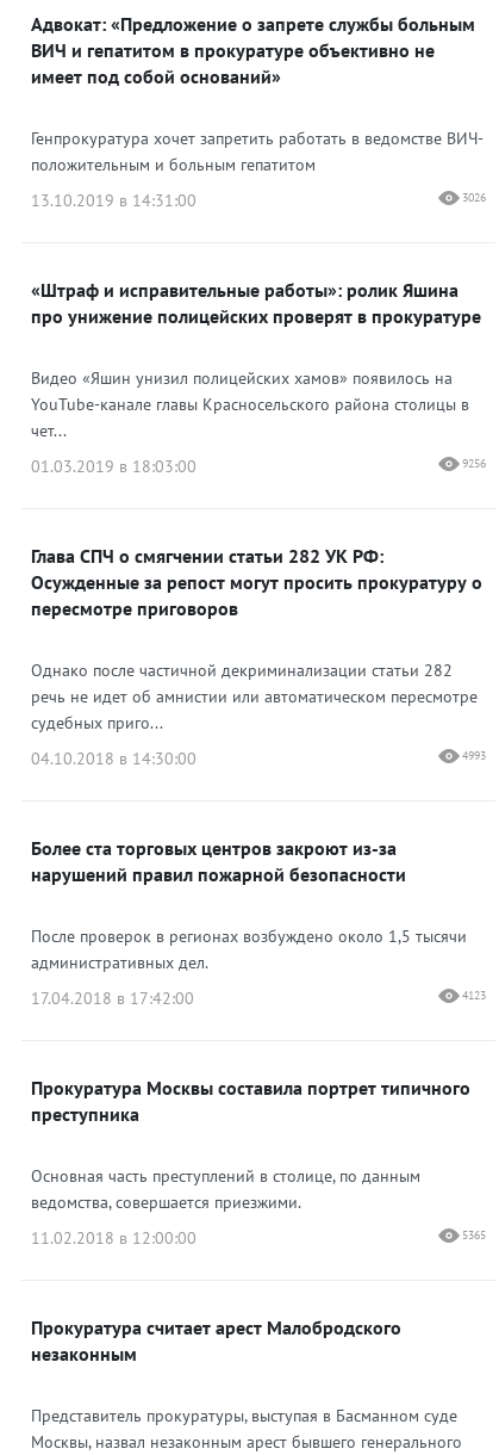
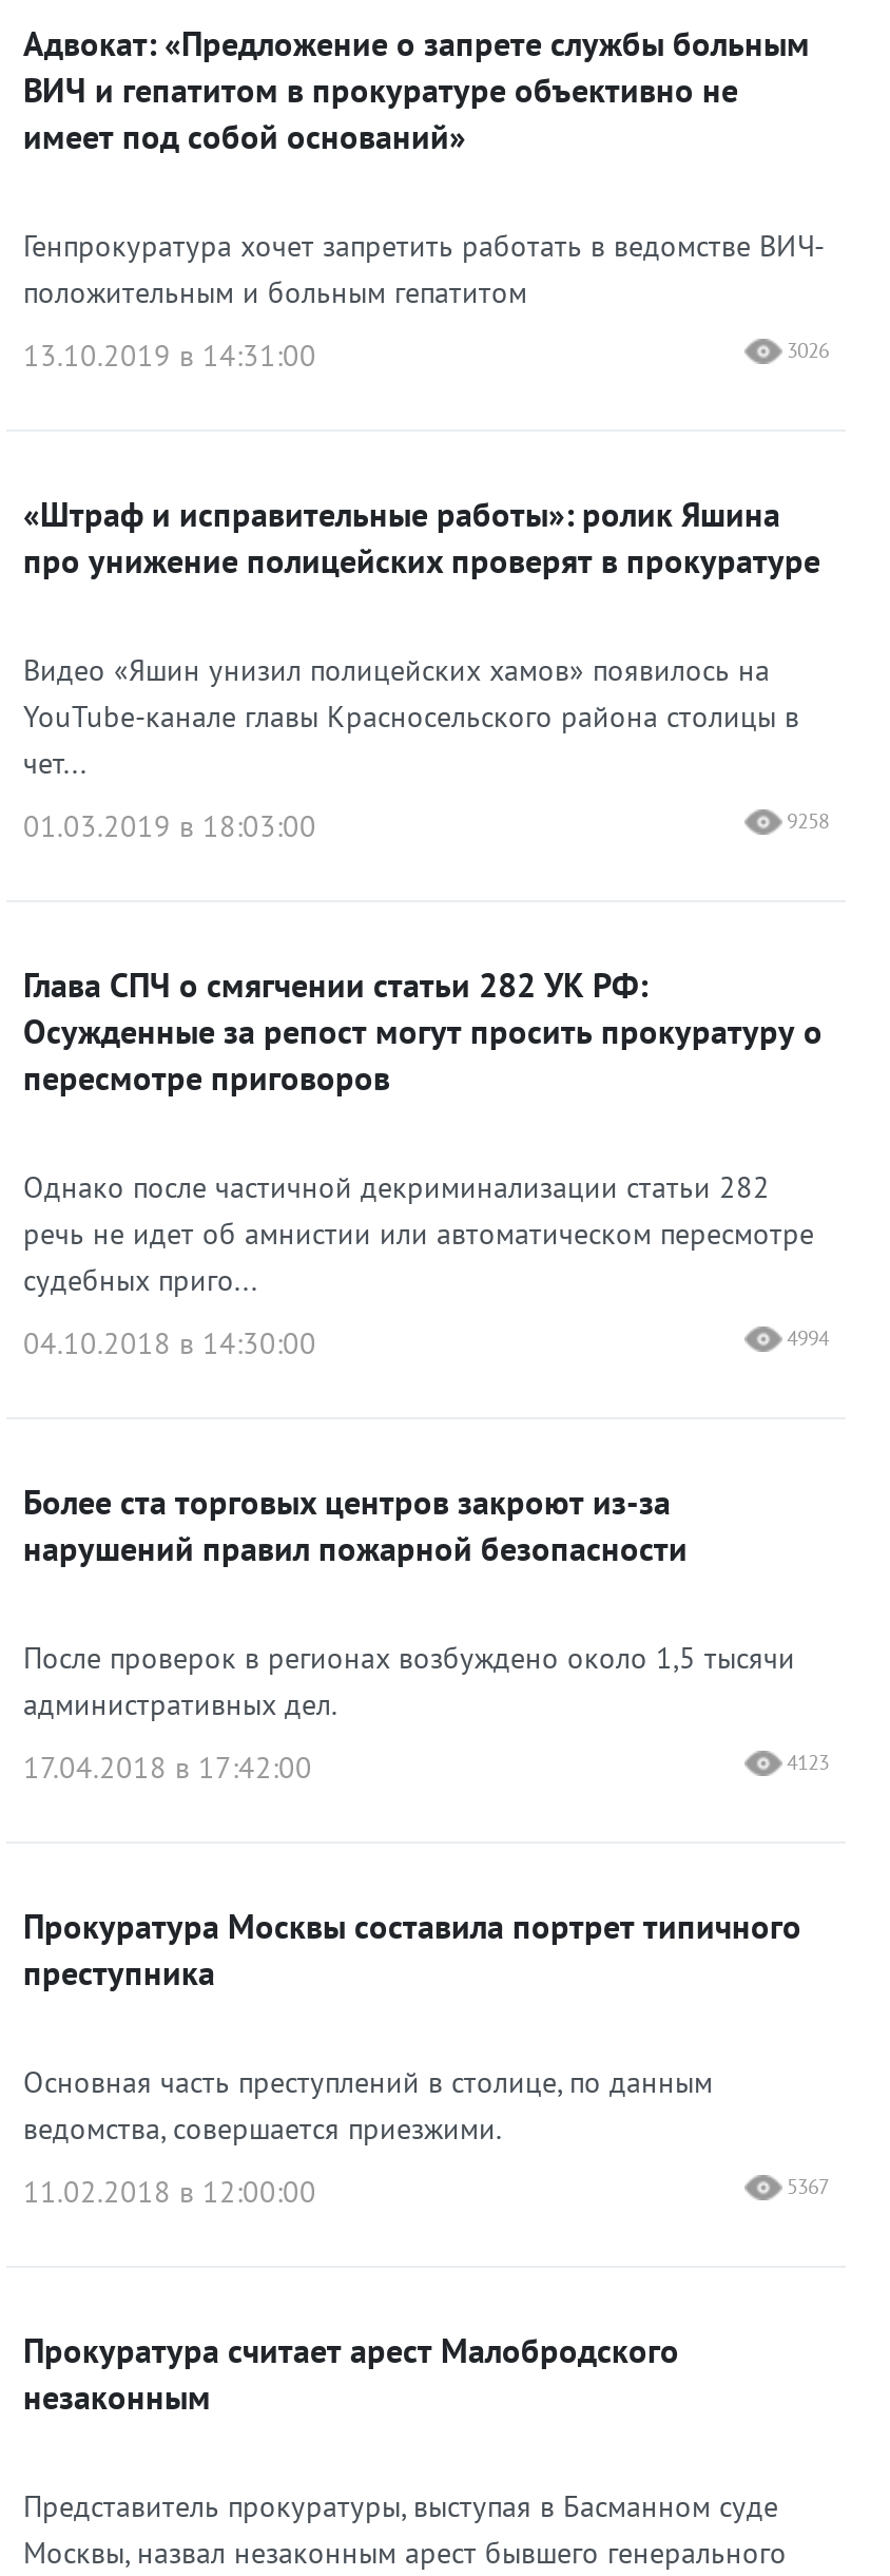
- 9256
+ 9258

- 4993
+ 4994

- 5365
+ 5367
